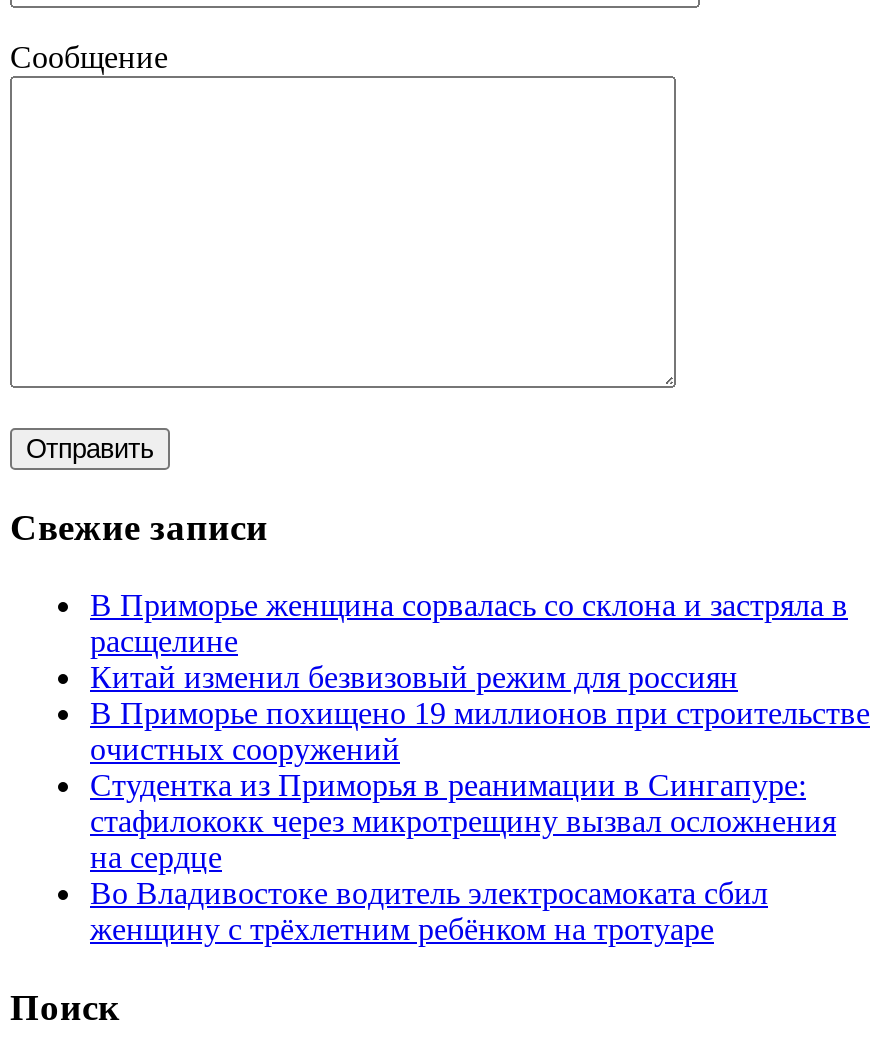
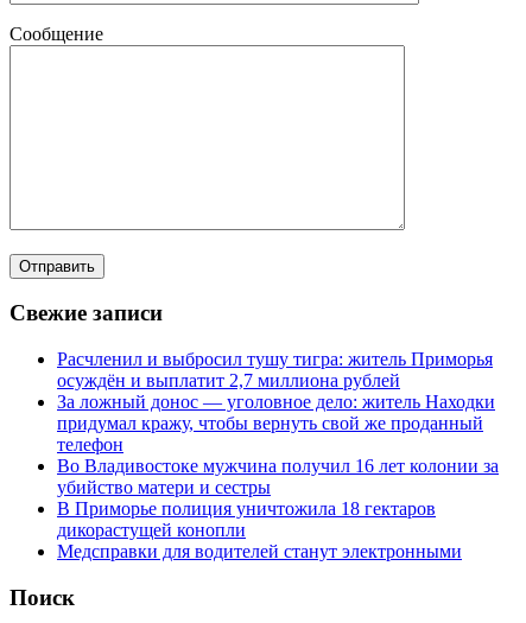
- В Приморье женщина сорвалась со склона и застряла в
- расщелине
- Китай изменил безвизовый режим для россиян
- В Приморье похищено 19 миллионов при строительстве
- очистных сооружений
- Студентка из Приморья в реанимации в Сингапуре:
- стафилококк через микротрещину вызвал осложнения
- на сердце
- Во Владивостоке водитель электросамоката сбил
- женщину с трёхлетним ребёнком на тротуаре
+ Расчленил и выбросил тушу тигра: житель Приморья
+ осуждён и выплатит 2,7 миллиона рублей
+ За ложный донос — уголовное дело: житель Находки
+ придумал кражу, чтобы вернуть свой же проданный
+ телефон
+ Во Владивостоке мужчина получил 16 лет колонии за
+ убийство матери и сестры
+ В Приморье полиция уничтожила 18 гектаров
+ дикорастущей конопли
+ Медсправки для водителей станут электронными
